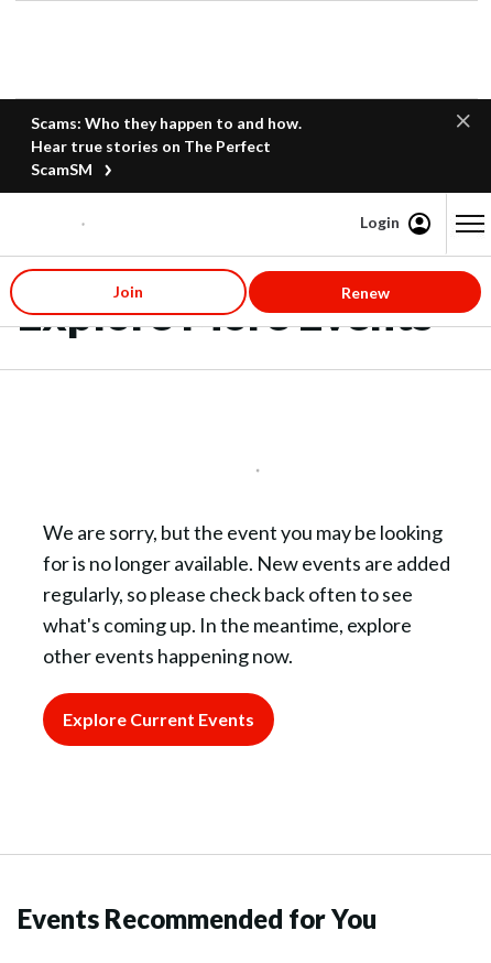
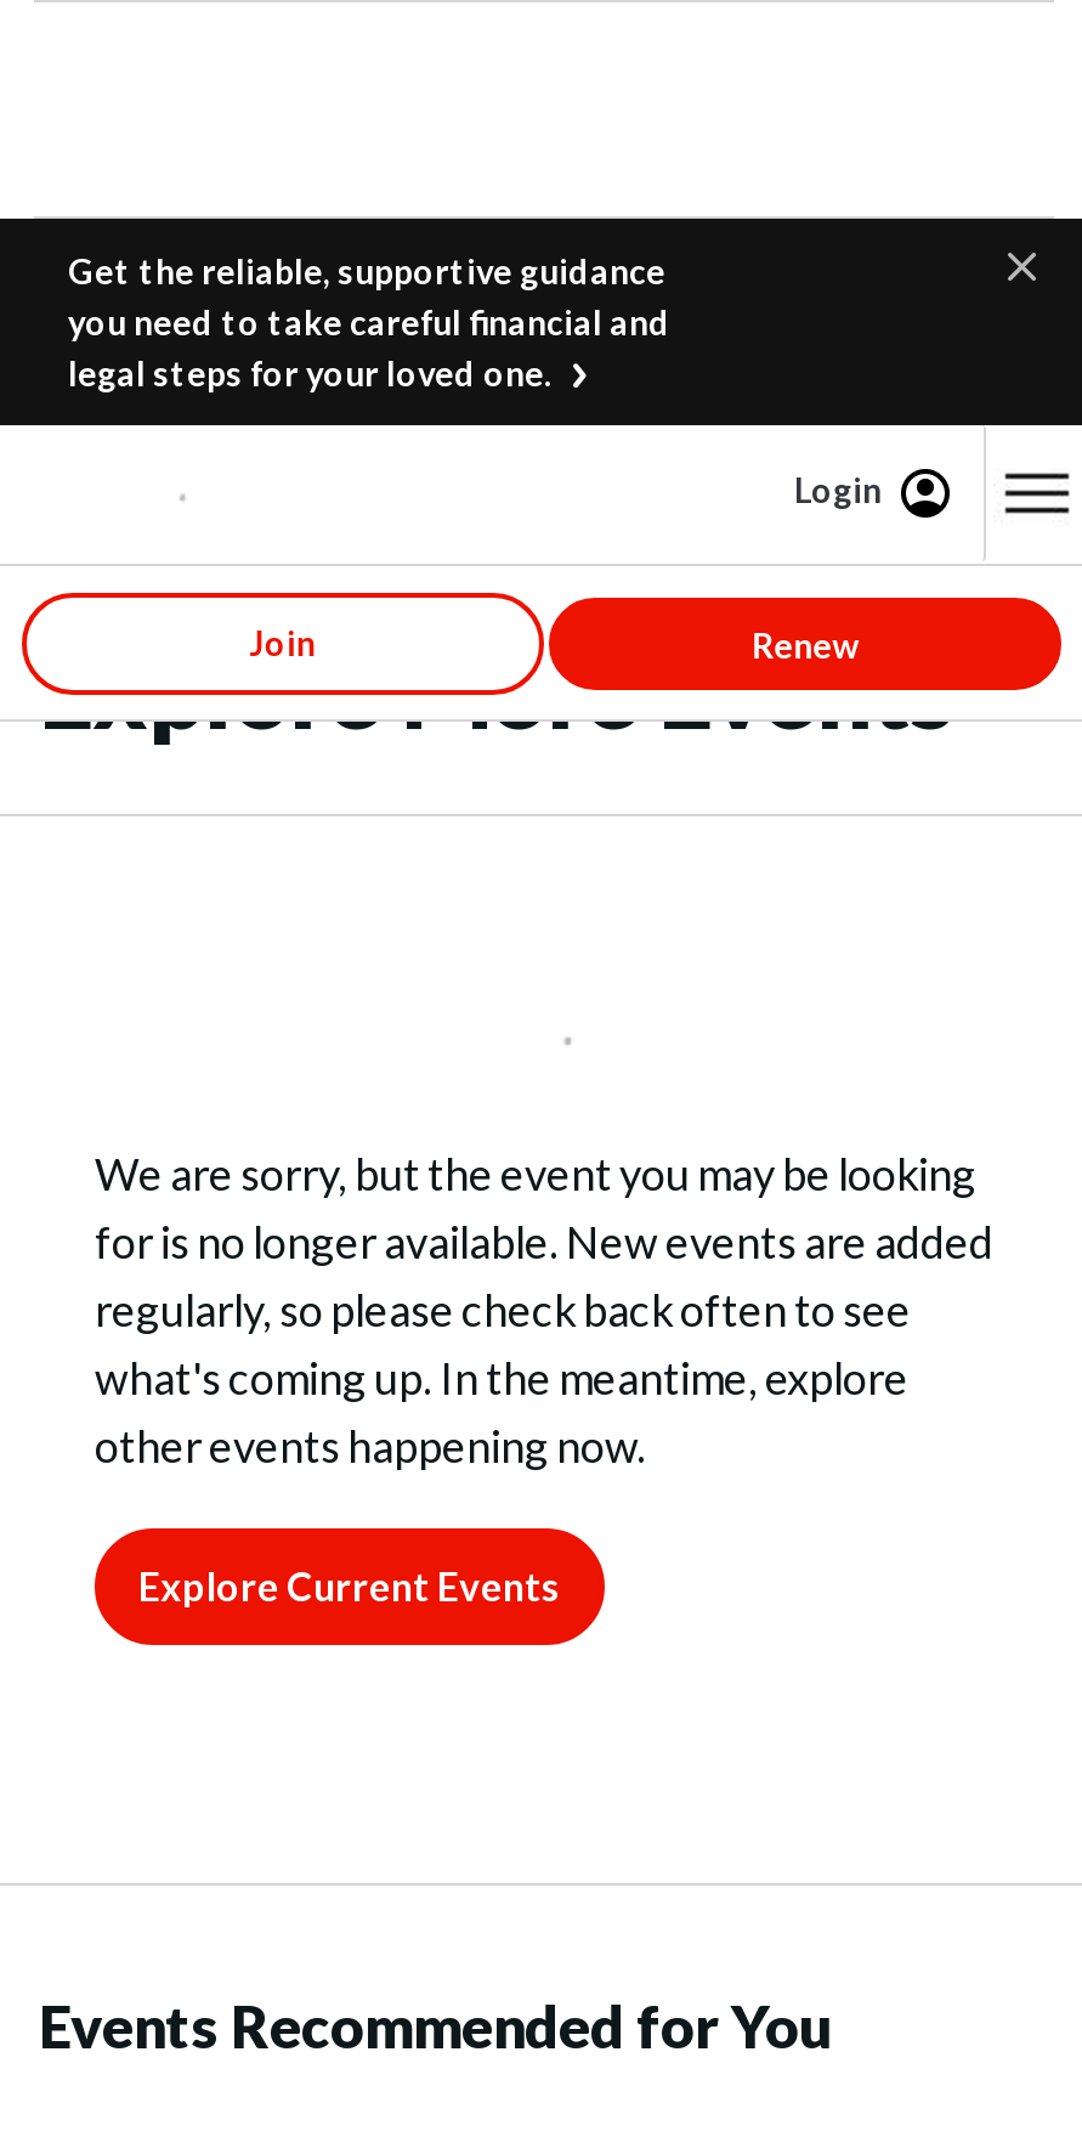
- Scams: Who they happen to and how.
- Hear true stories on The Perfect
- ScamSM
+ Get the reliable, supportive guidance
+ you need to take careful financial and
+ legal steps for your loved one.
